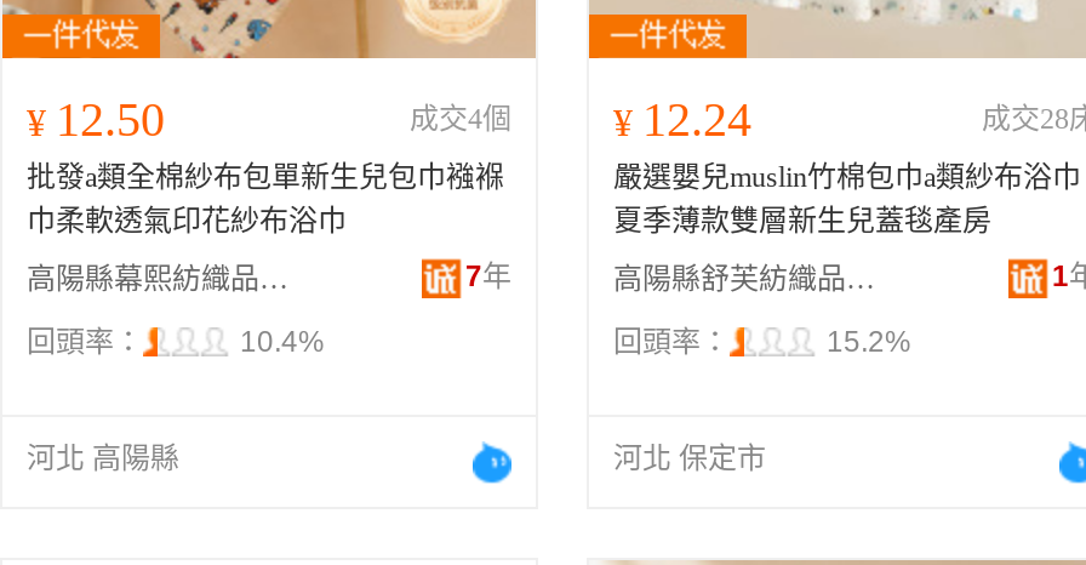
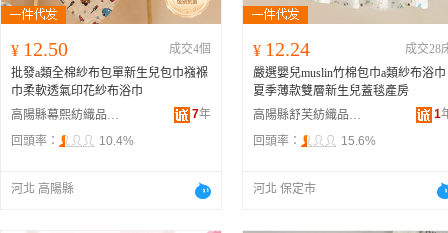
- 15.2%
+ 15.6%
